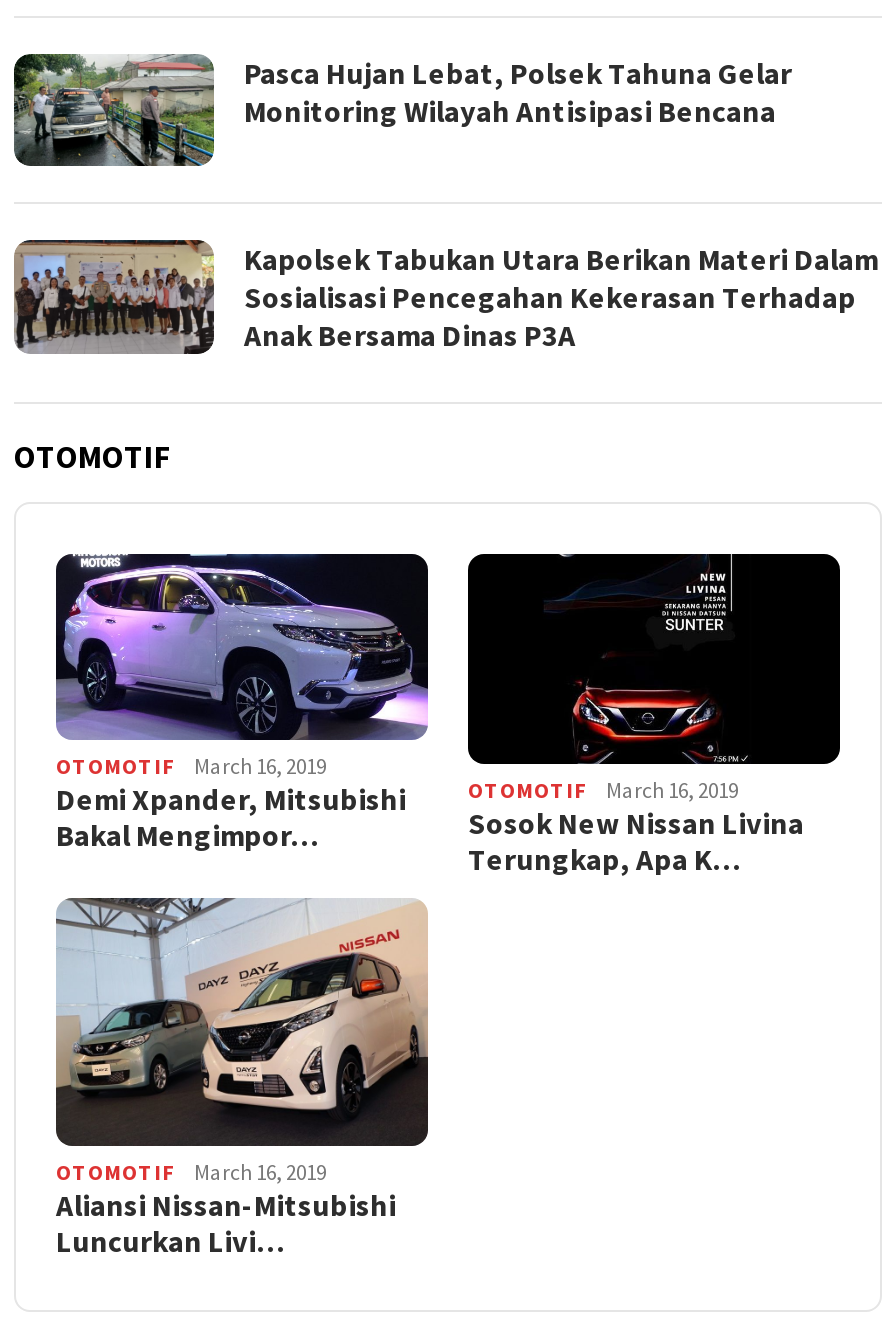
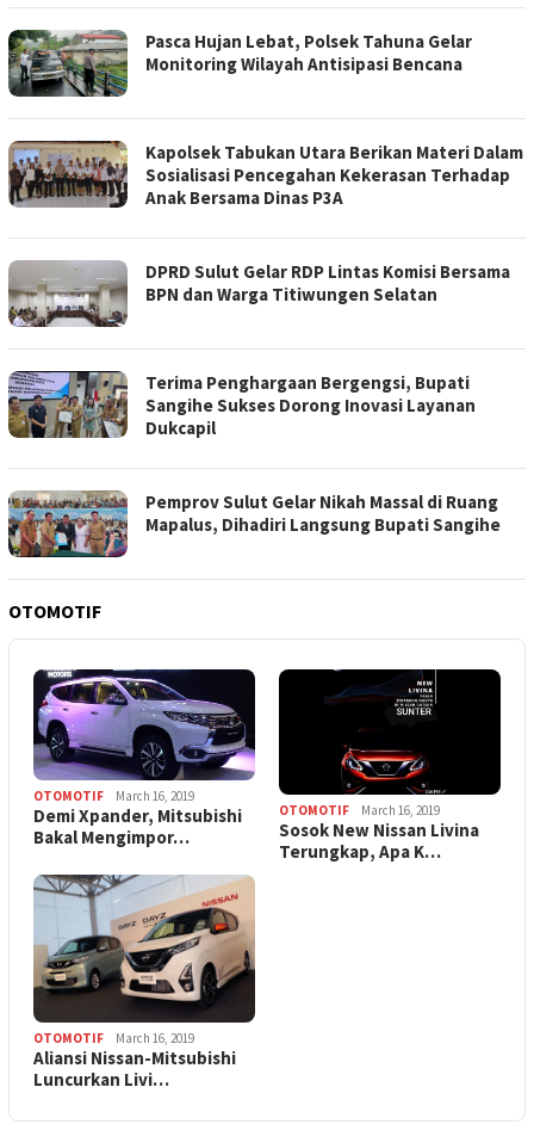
+ [image]
+ DPRD Sulut Gelar RDP Lintas Komisi Bersama
+ BPN dan Warga Titiwungen Selatan

+ [image]

+ [image]
+ Terima Penghargaan Bergengsi, Bupati
+ Sangihe Sukses Dorong Inovasi Layanan
+ Dukcapil
+ Pemprov Sulut Gelar Nikah Massal di Ruang
+ Mapalus, Dihadiri Langsung Bupati Sangihe
